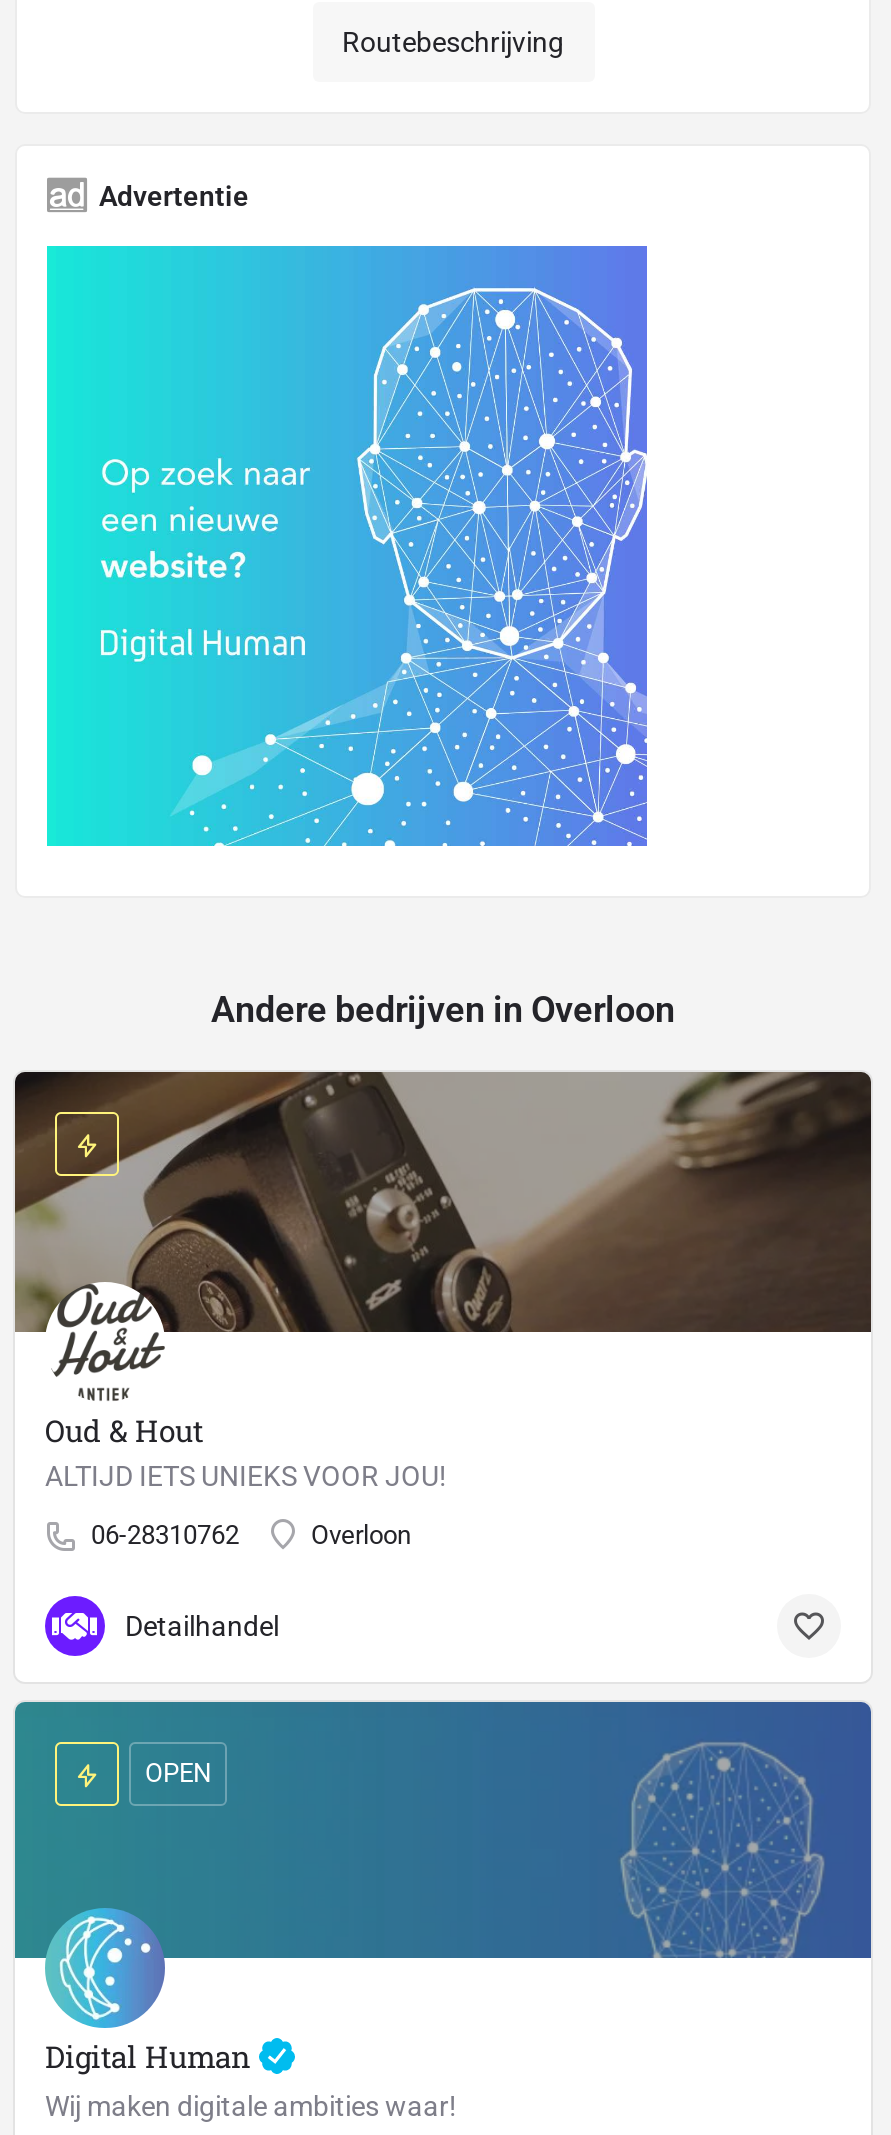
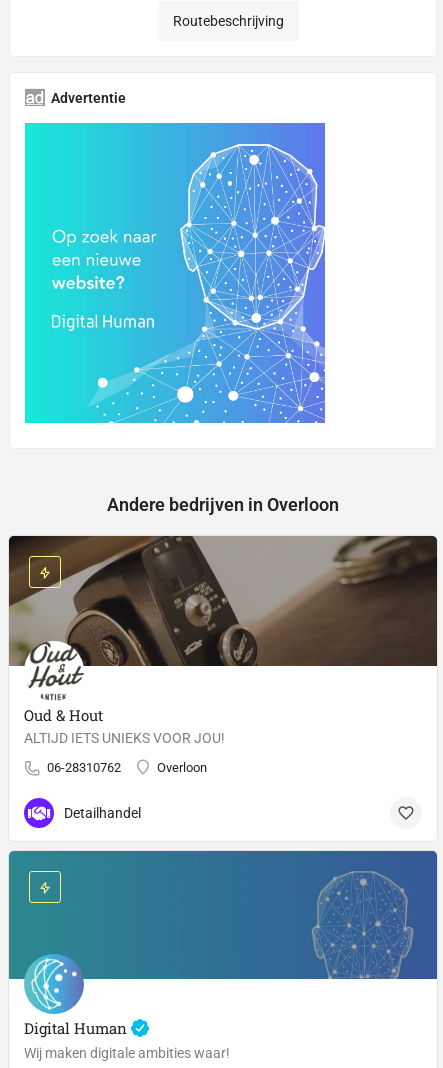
- OPEN
